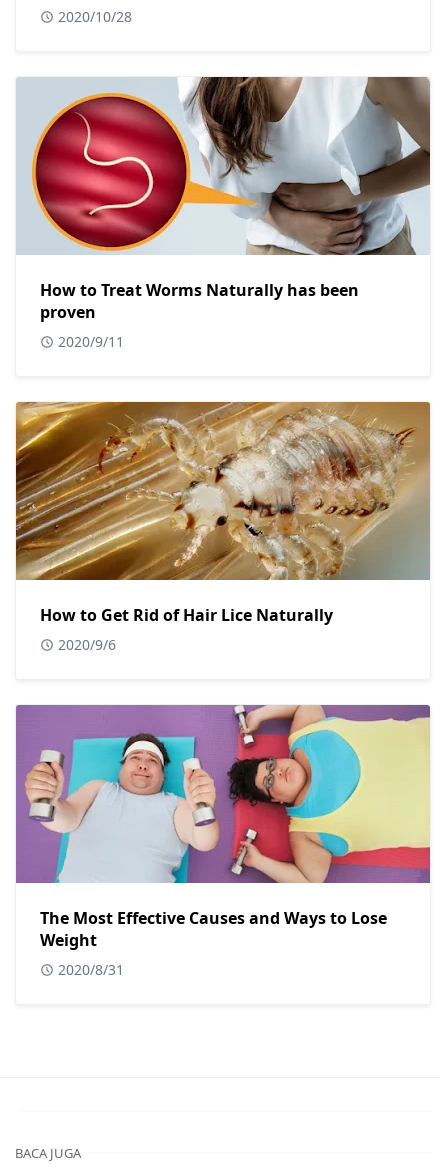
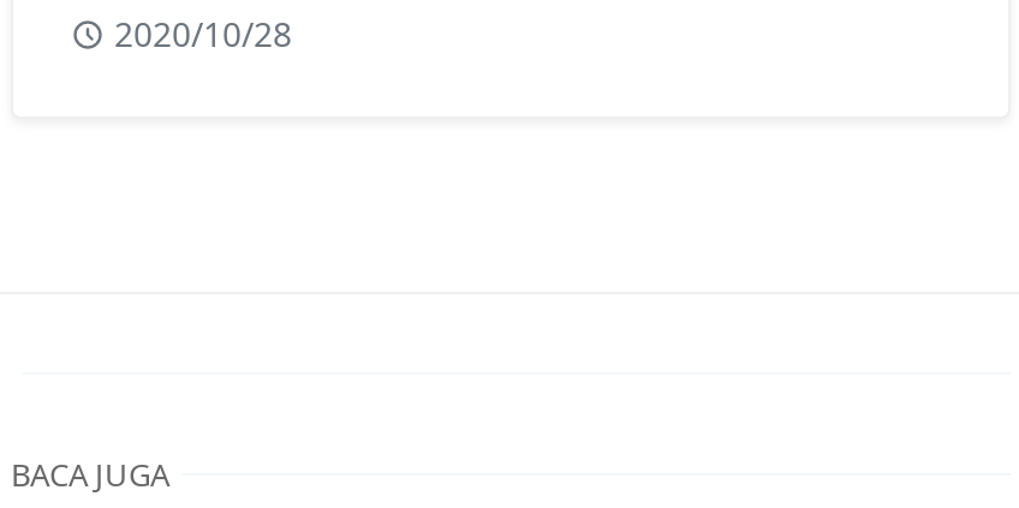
- [image]
- How to Treat Worms Naturally has been
- proven
- 2020/9/11

- [image]
- How to Get Rid of Hair Lice Naturally
- 2020/9/6

- [image]
- The Most Effective Causes and Ways to Lose
- Weight
- 2020/8/31
